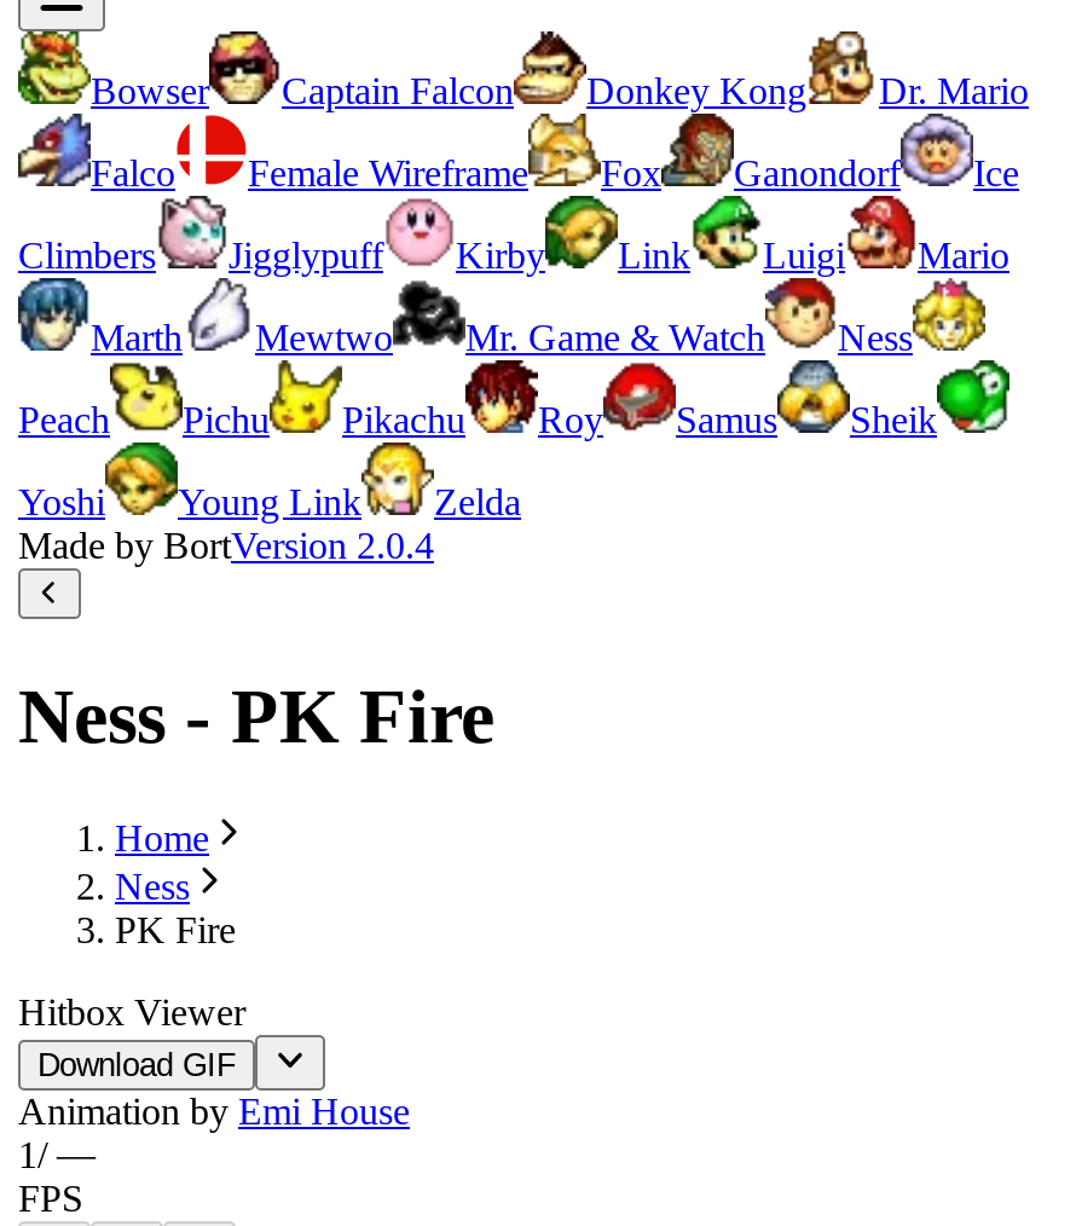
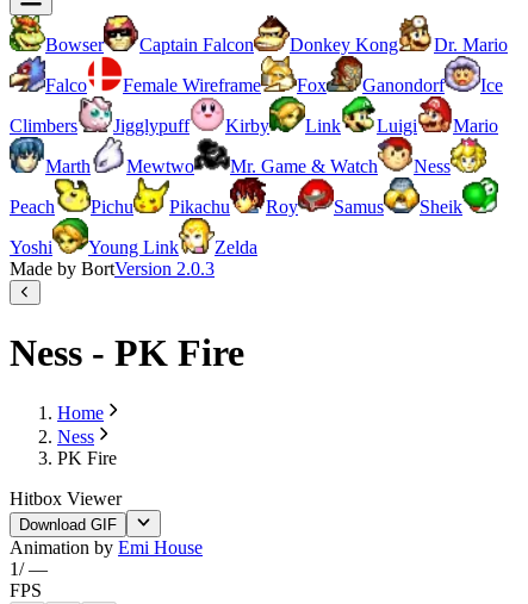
- Made by BortVersion 2.0.4
+ Made by BortVersion 2.0.3
